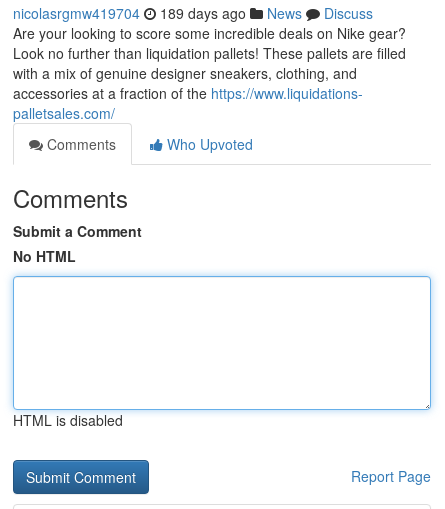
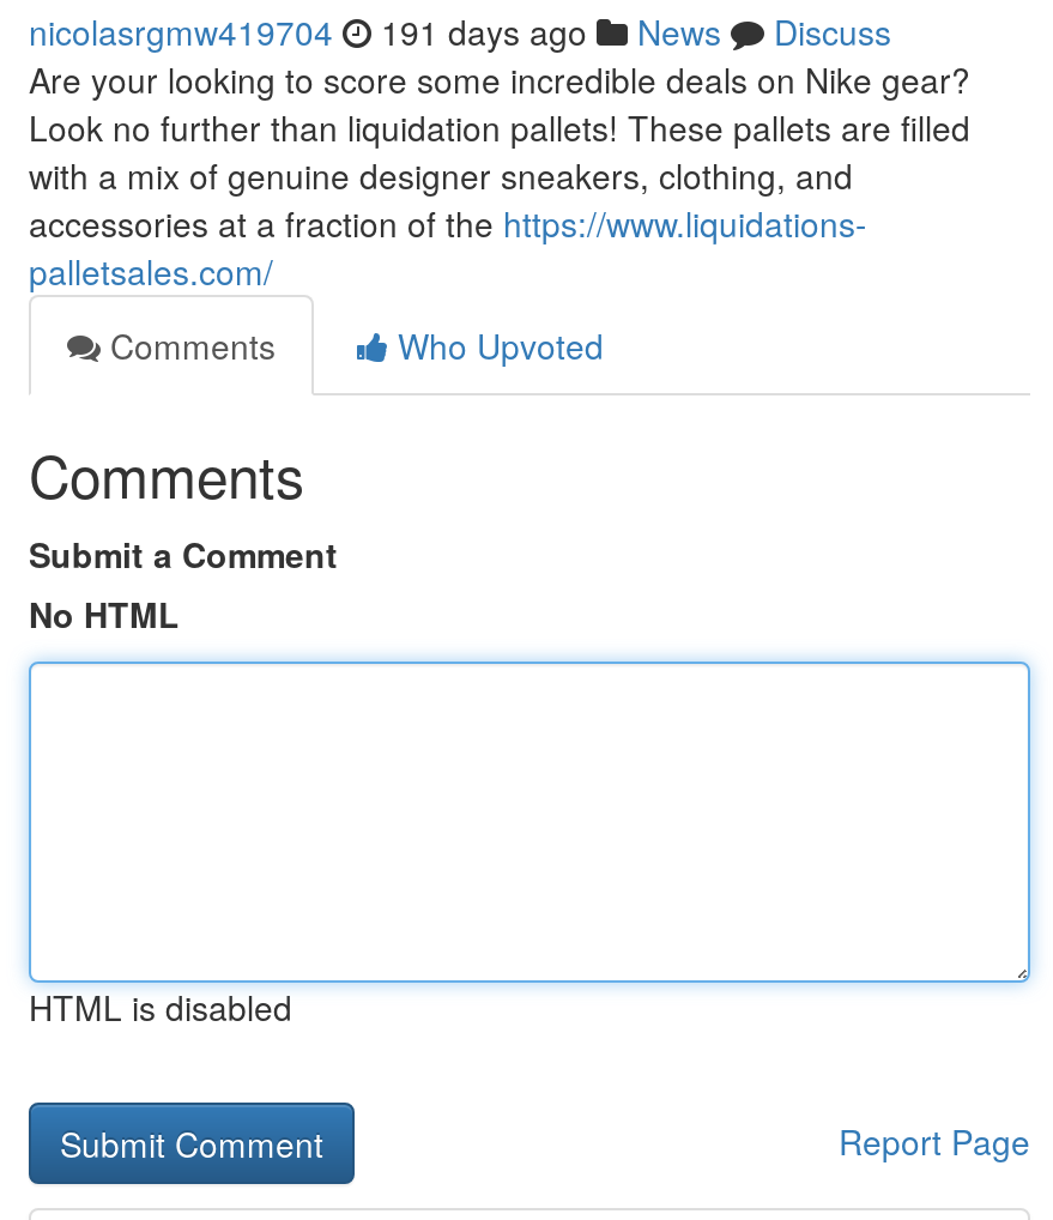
- nicolasrgmw419704 189 days ago News Discuss
+ nicolasrgmw419704 191 days ago News Discuss
